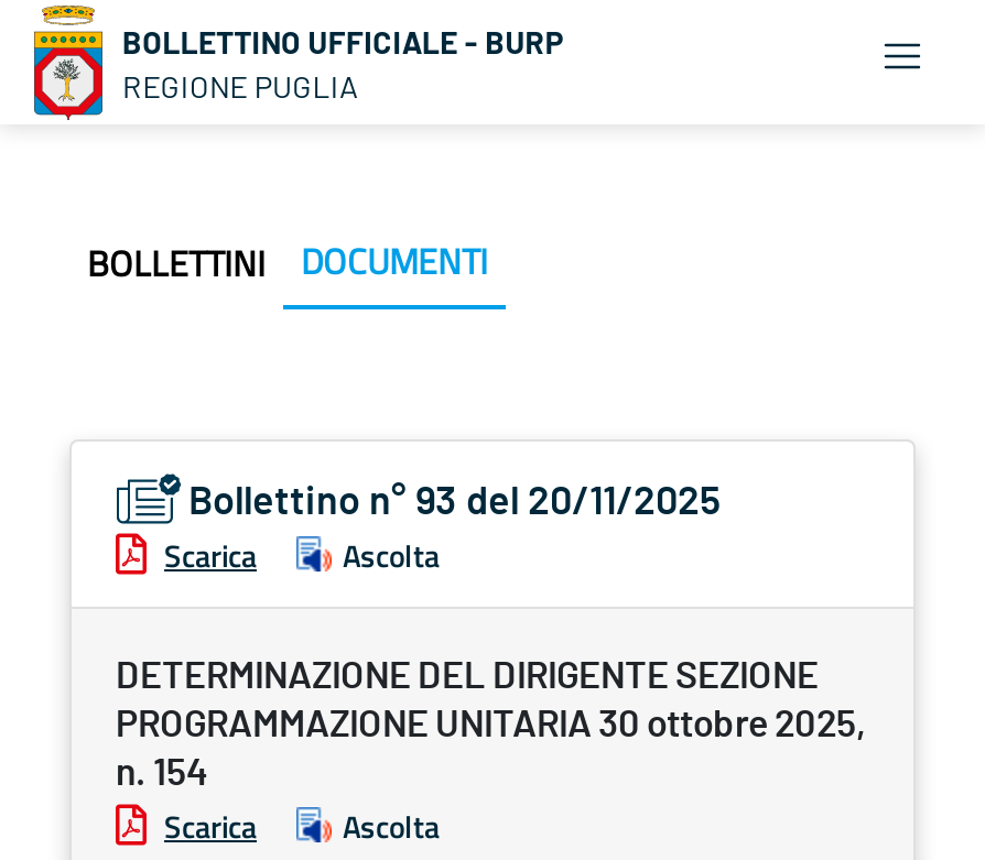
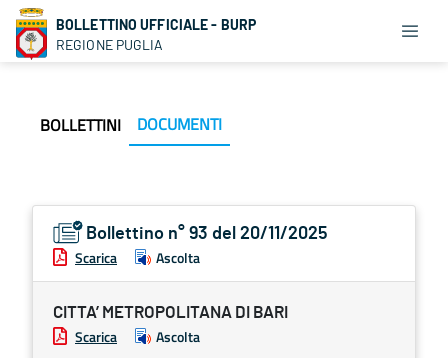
- DETERMINAZIONE DEL DIRIGENTE SEZIONE
- PROGRAMMAZIONE UNITARIA 30 ottobre 2025,
- n. 154
+ CITTA’ METROPOLITANA DI BARI
